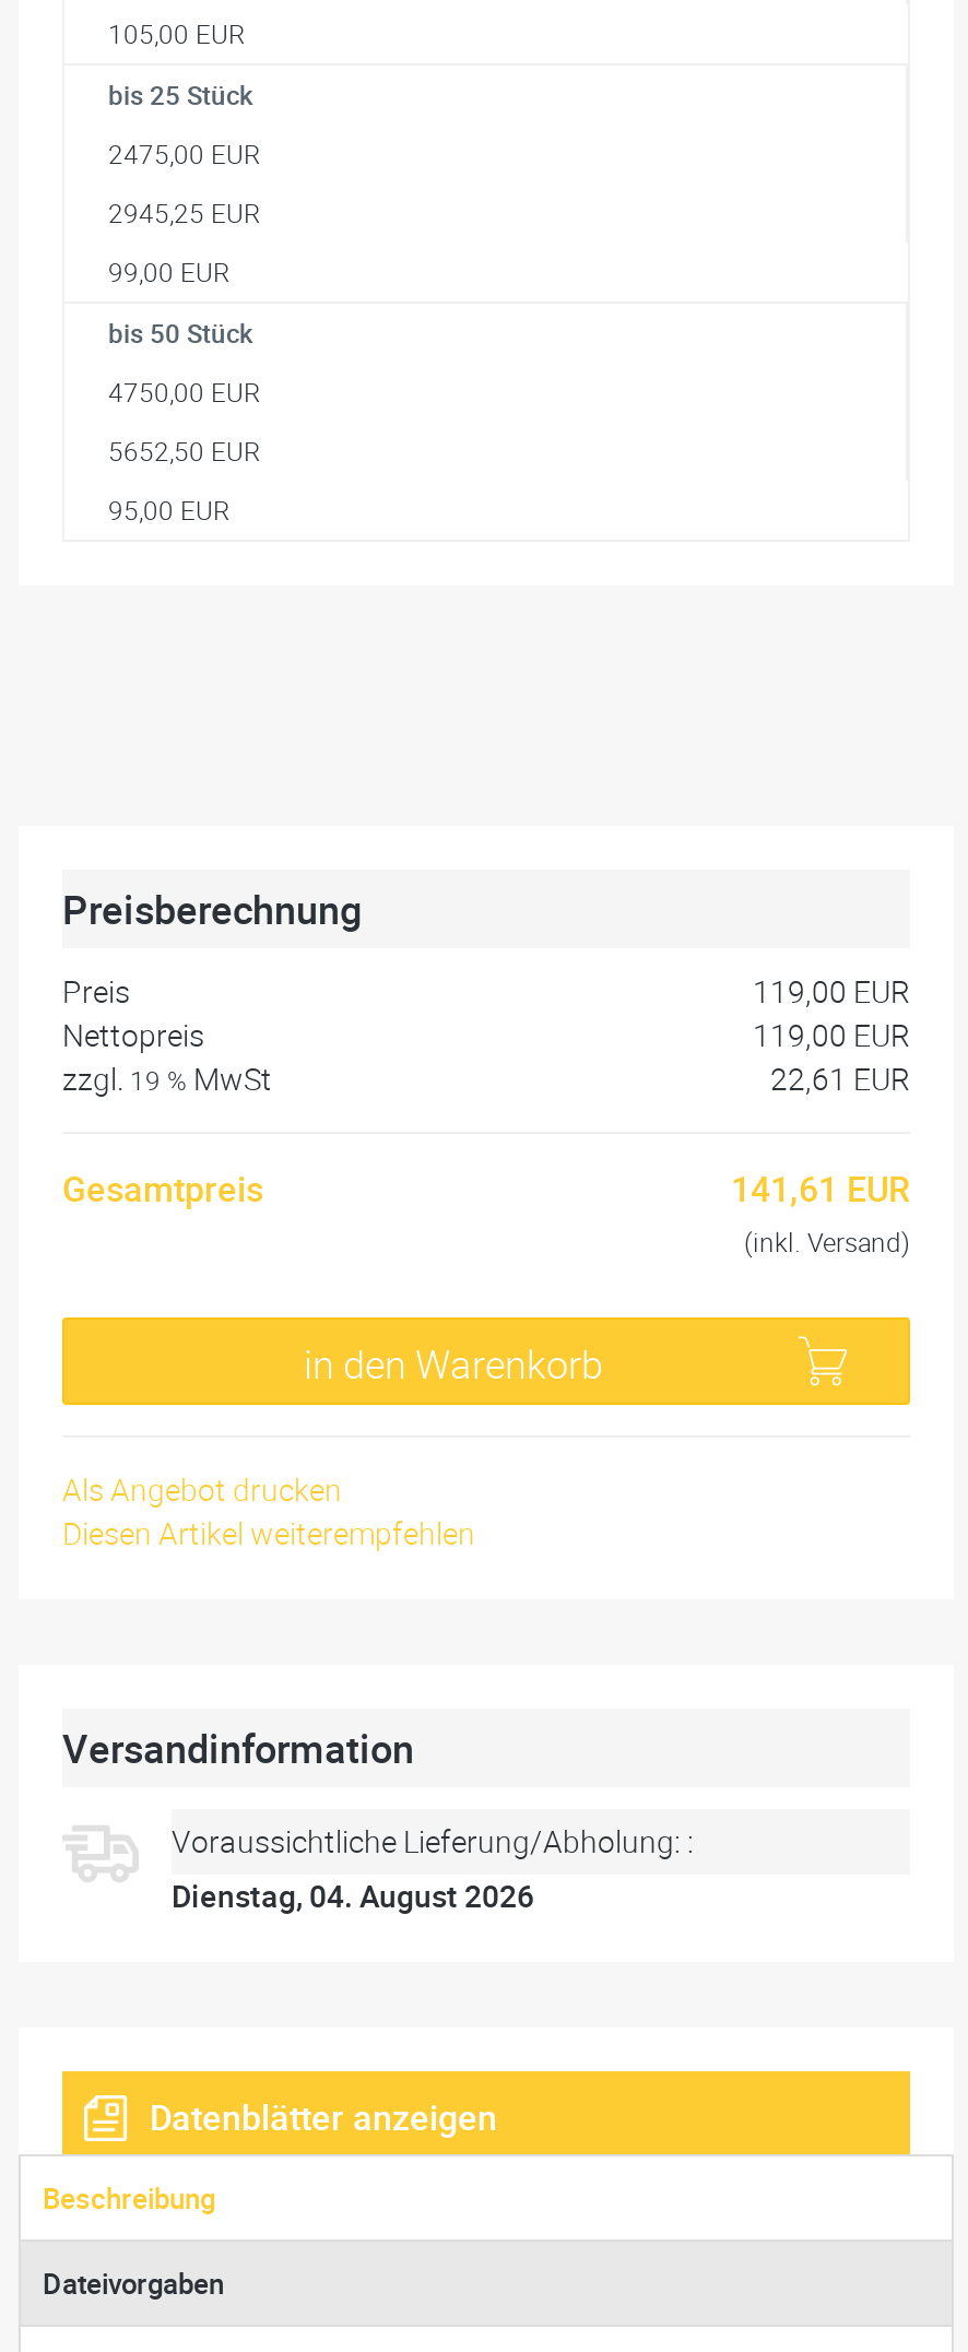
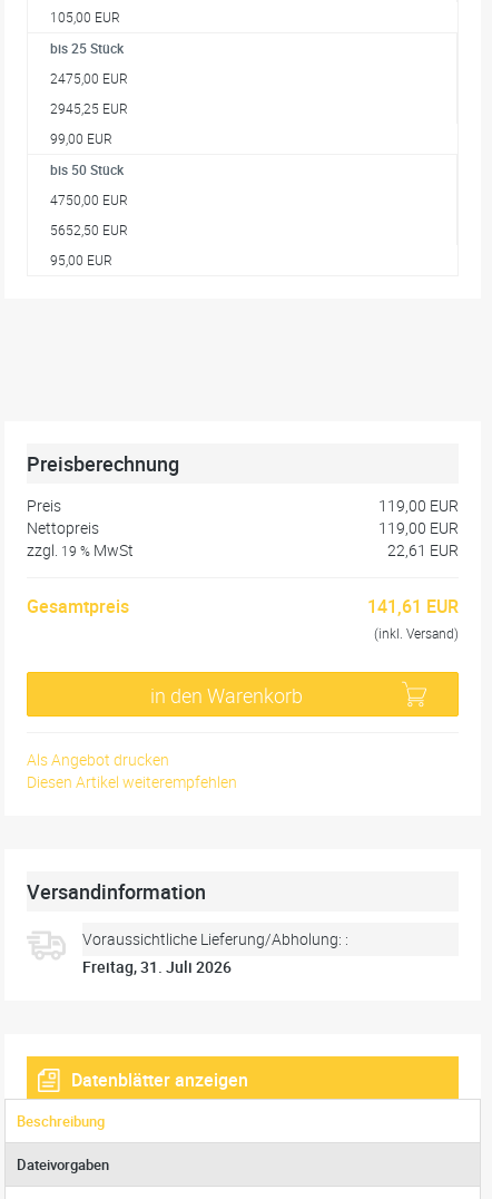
- Dienstag, 04. August 2026
+ Freitag, 31. Juli 2026
